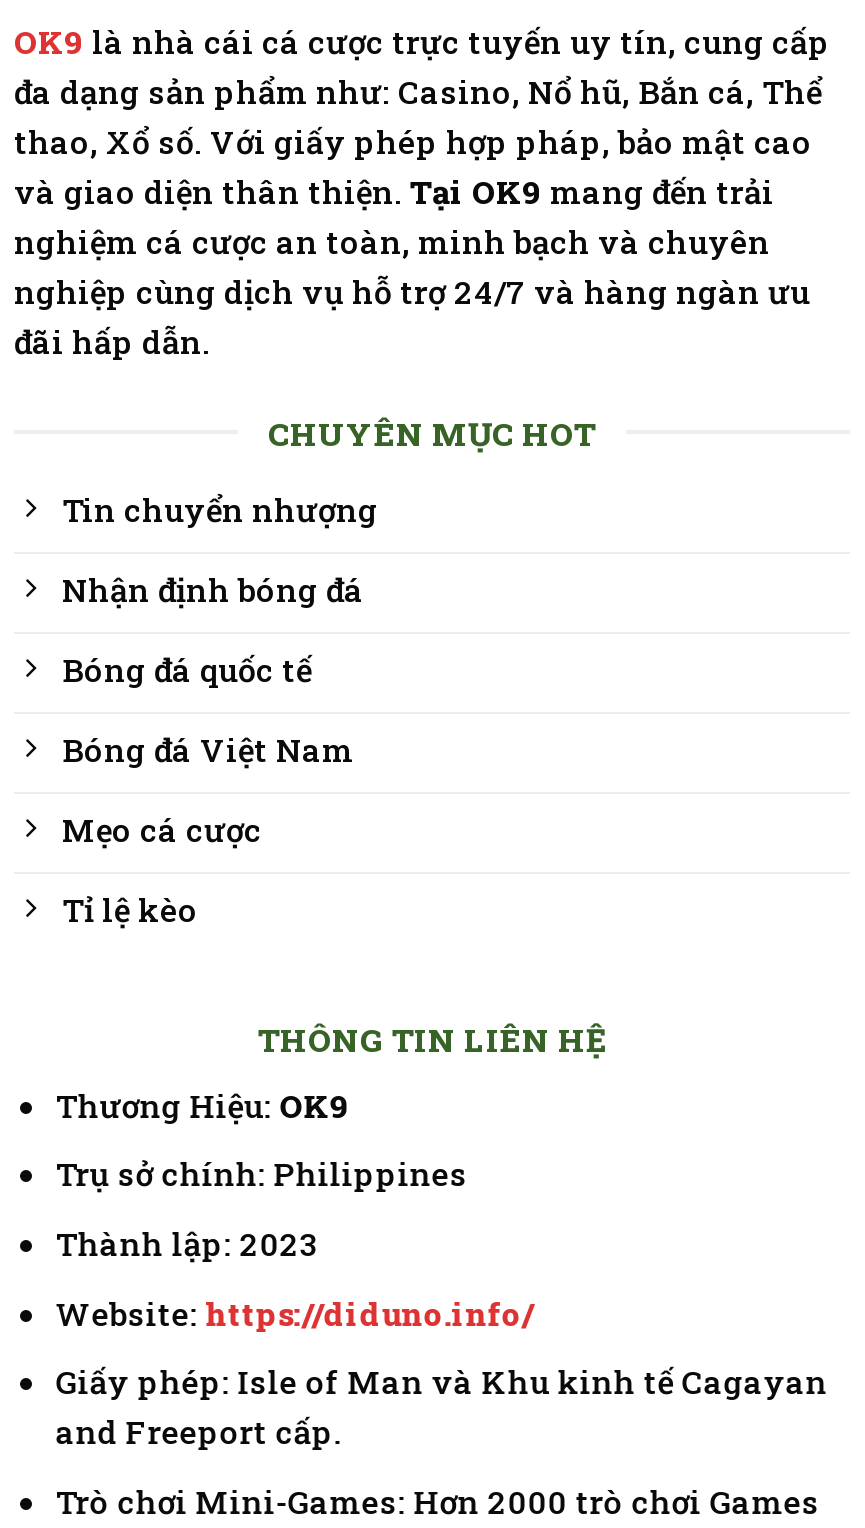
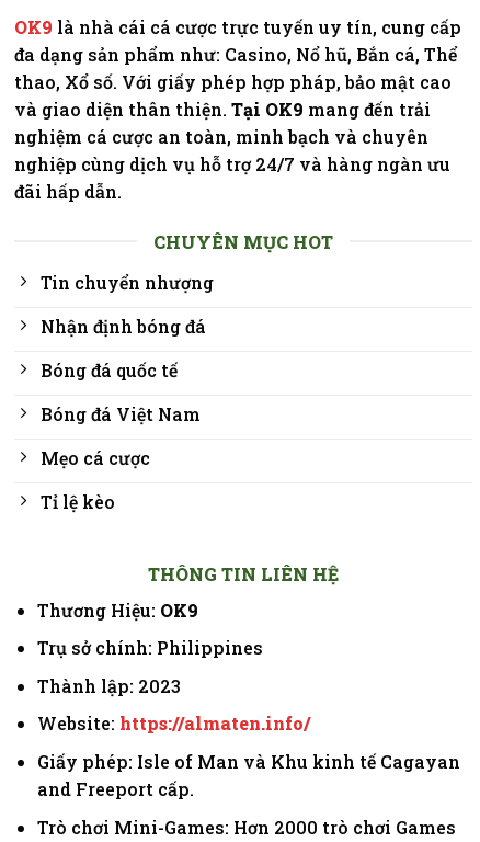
- Website: https://diduno.info/
+ Website: https://almaten.info/
